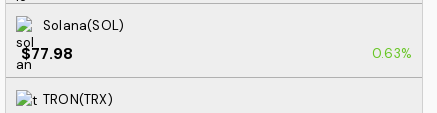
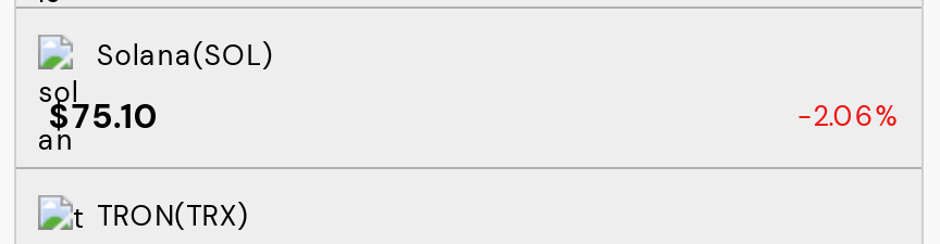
- $77.98
+ $75.10

- 0.63%
+ -2.06%
